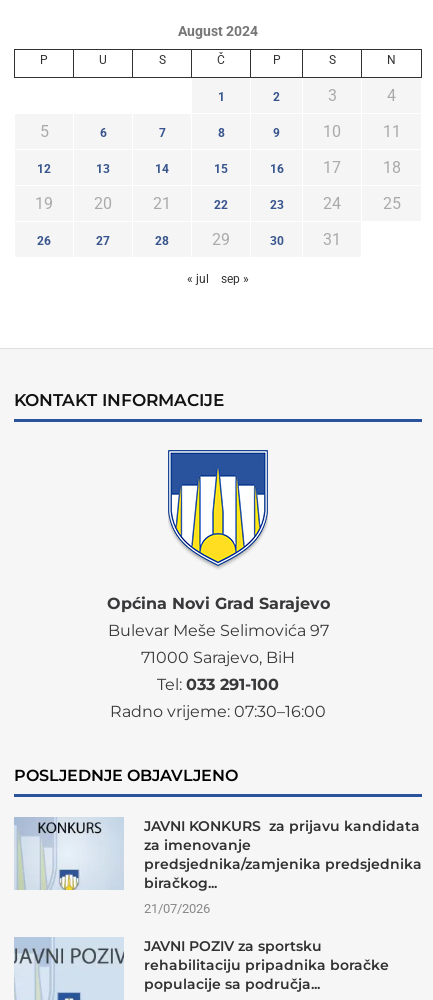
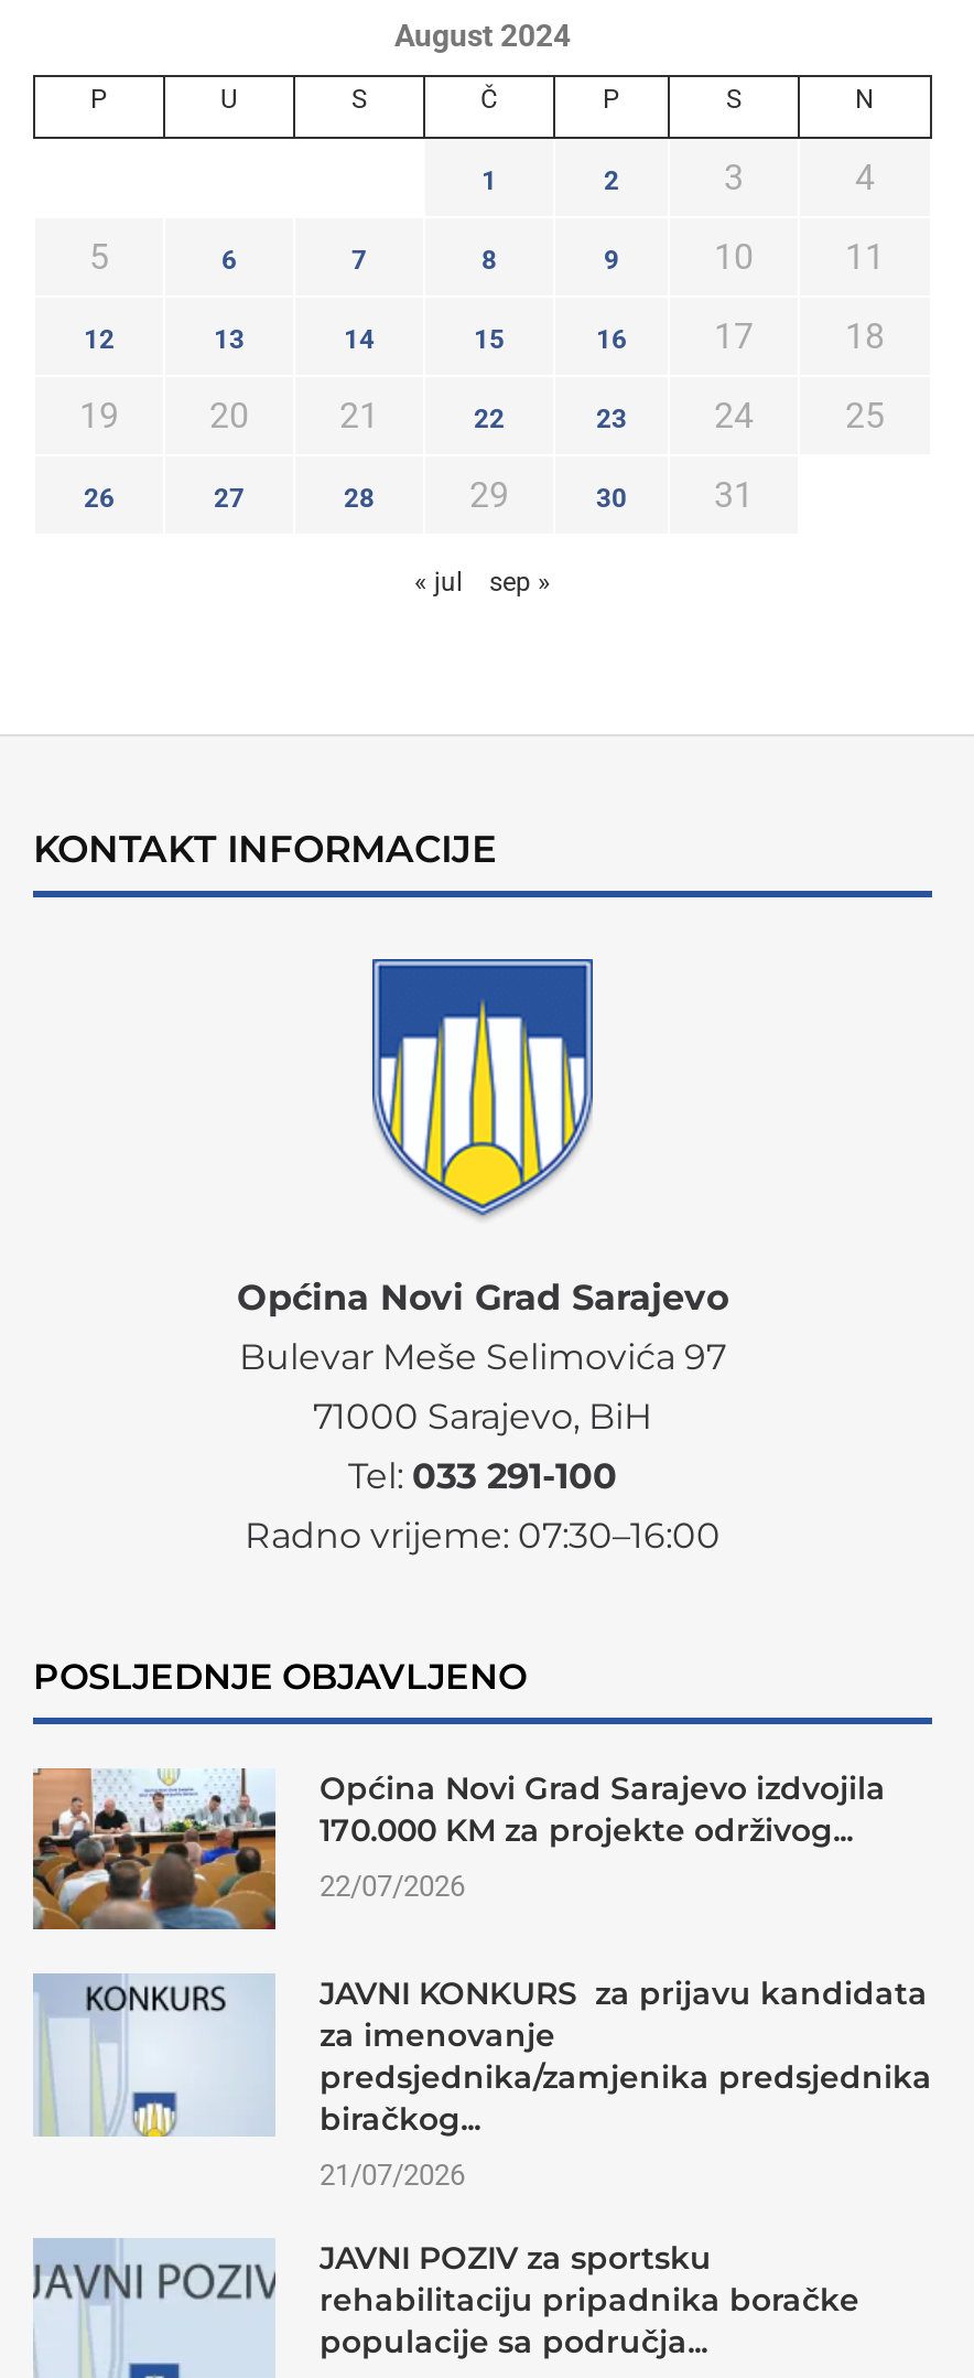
+ [image]
+ Općina Novi Grad Sarajevo izdvojila
+ 170.000 KM za projekte održivog...
+ 22/07/2026
